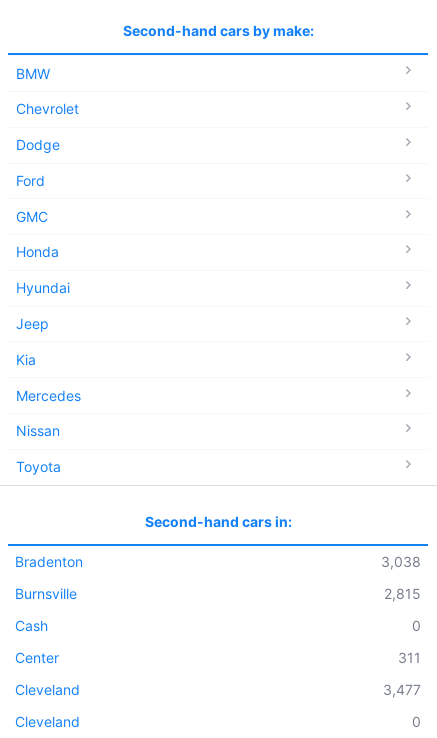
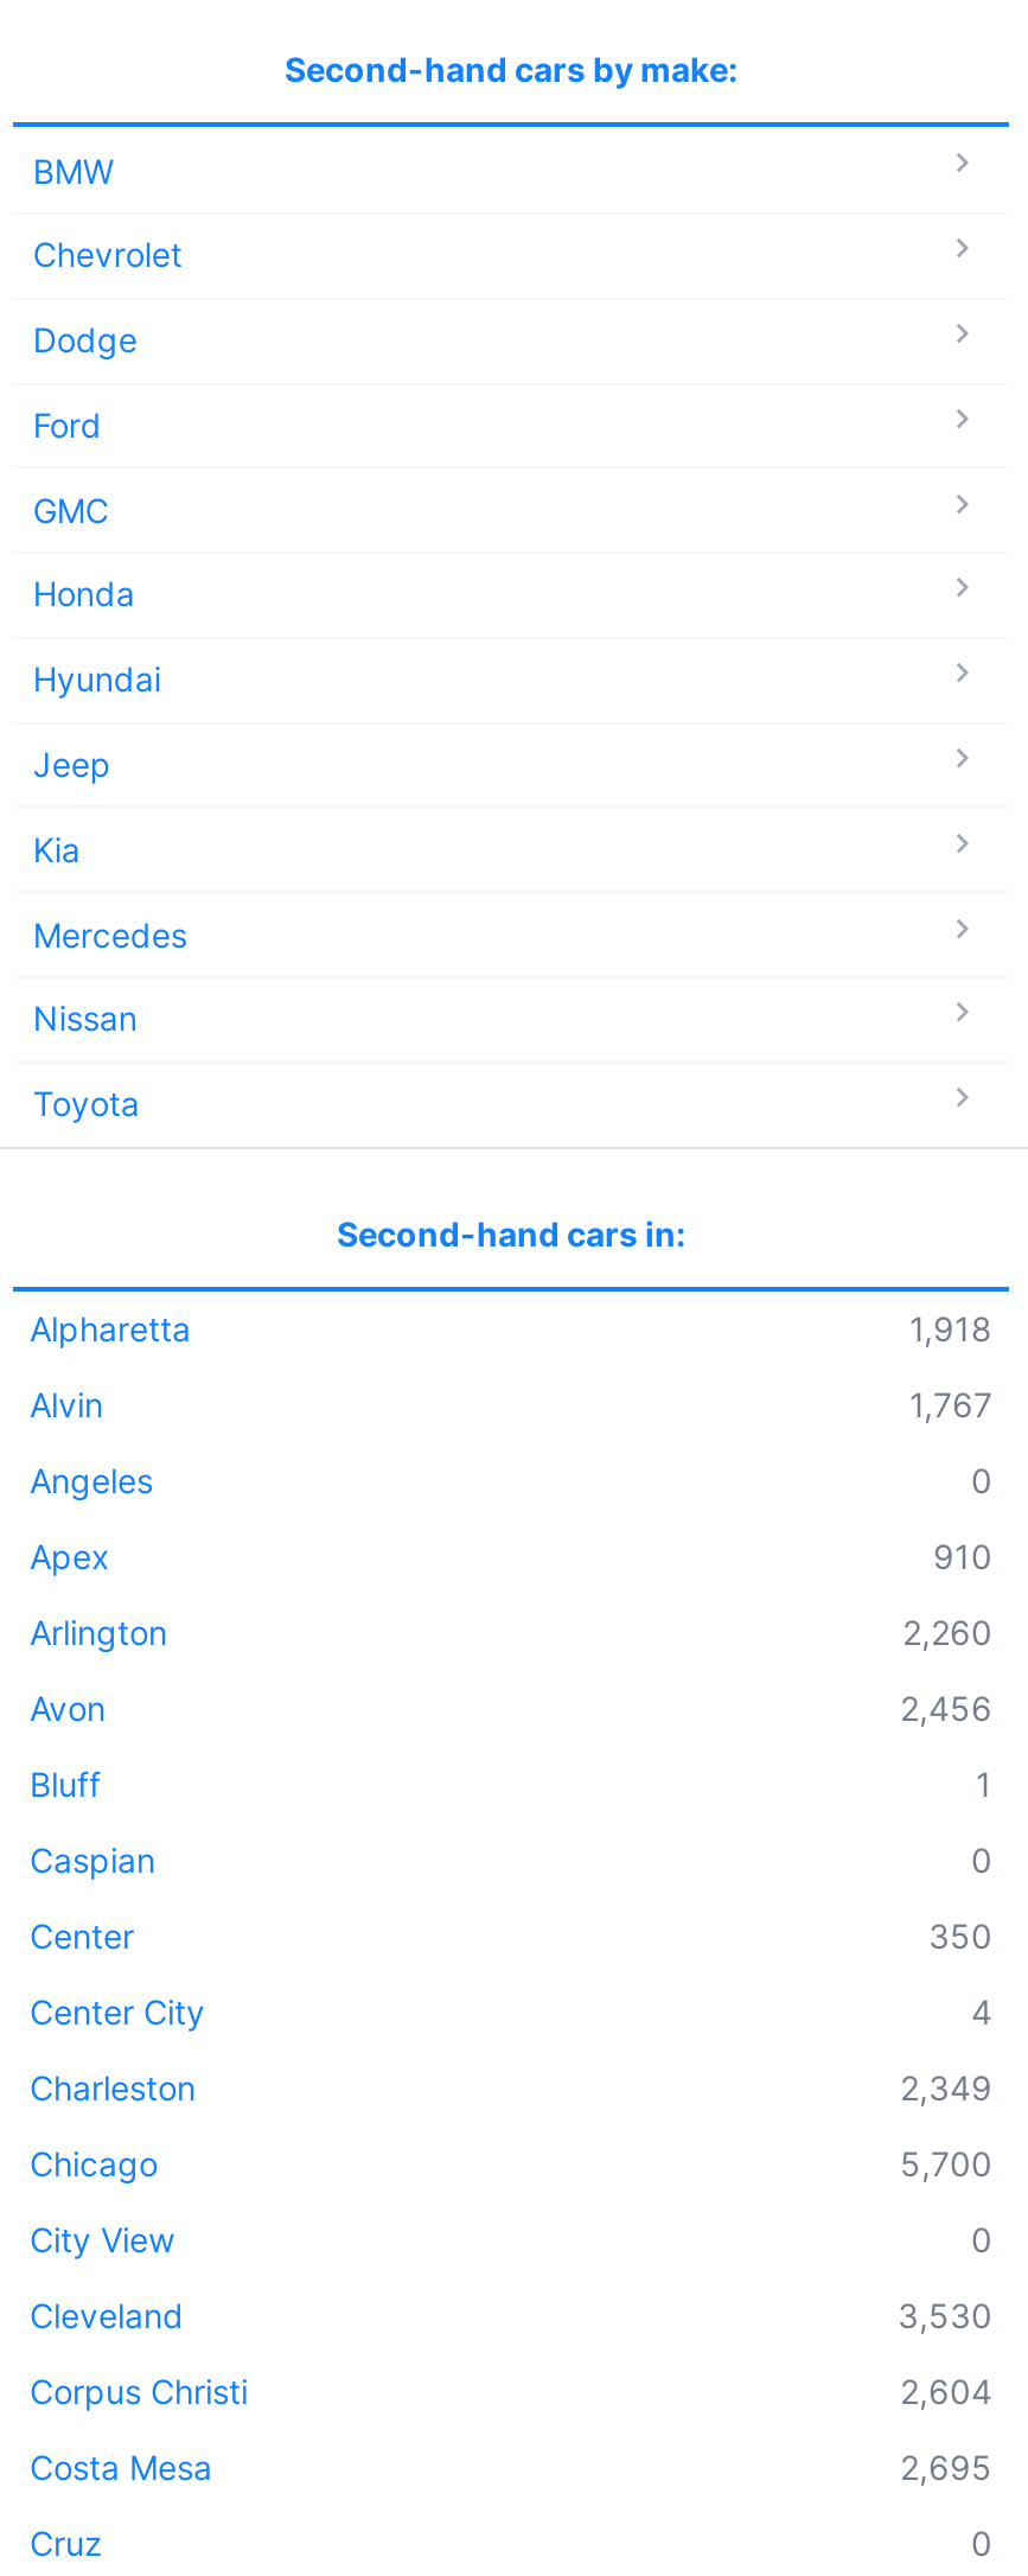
- Bradenton
- 3,038
- Burnsville
- 2,815
- Cash
+ Alpharetta
+ 1,918
+ Alvin
+ 1,767
+ Angeles
+ 0
+ Apex
+ 910
+ Arlington
+ 2,260
+ Avon
+ 2,456
+ Bluff
+ 1
+ Caspian

- 311
+ 350
+ Center City
+ 4
+ Charleston
+ 2,349
+ Chicago
+ 5,700
+ City View
+ 0

- 3,477
- Cleveland
+ 3,530
+ Corpus Christi
+ 2,604
+ Costa Mesa
+ 2,695
+ Cruz
